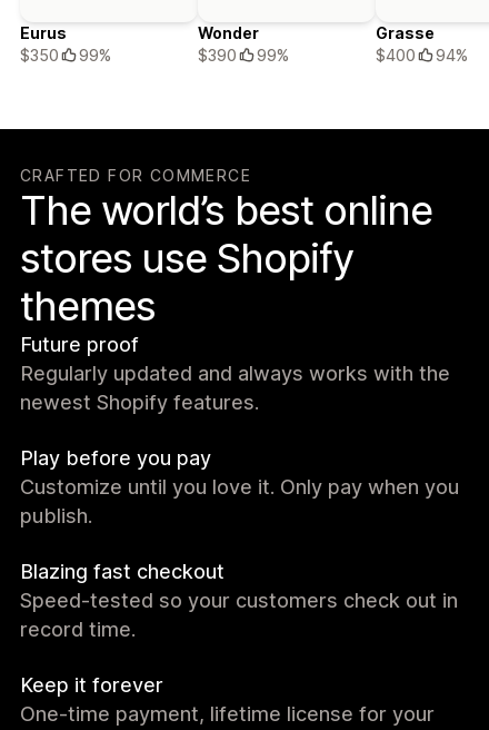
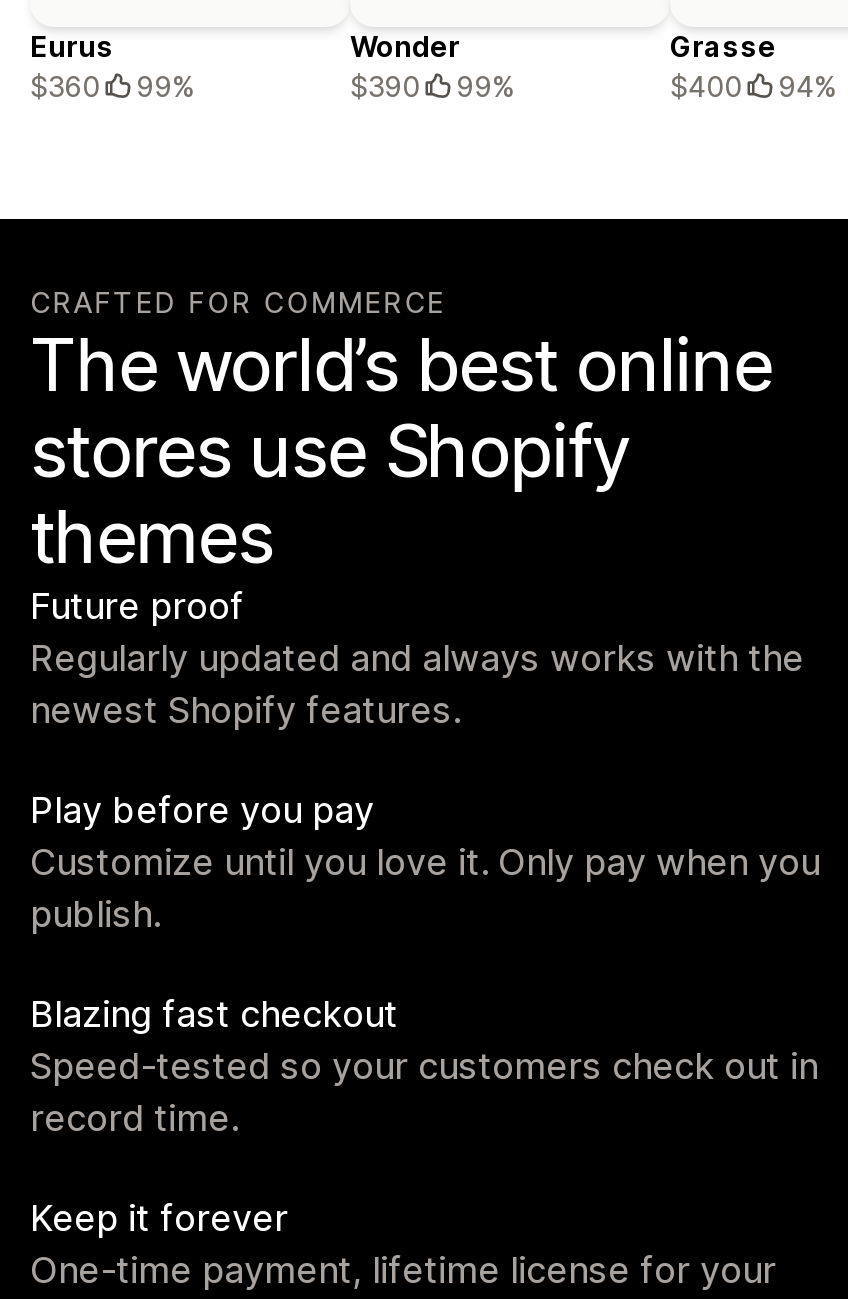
- $350 99%
+ $360 99%
